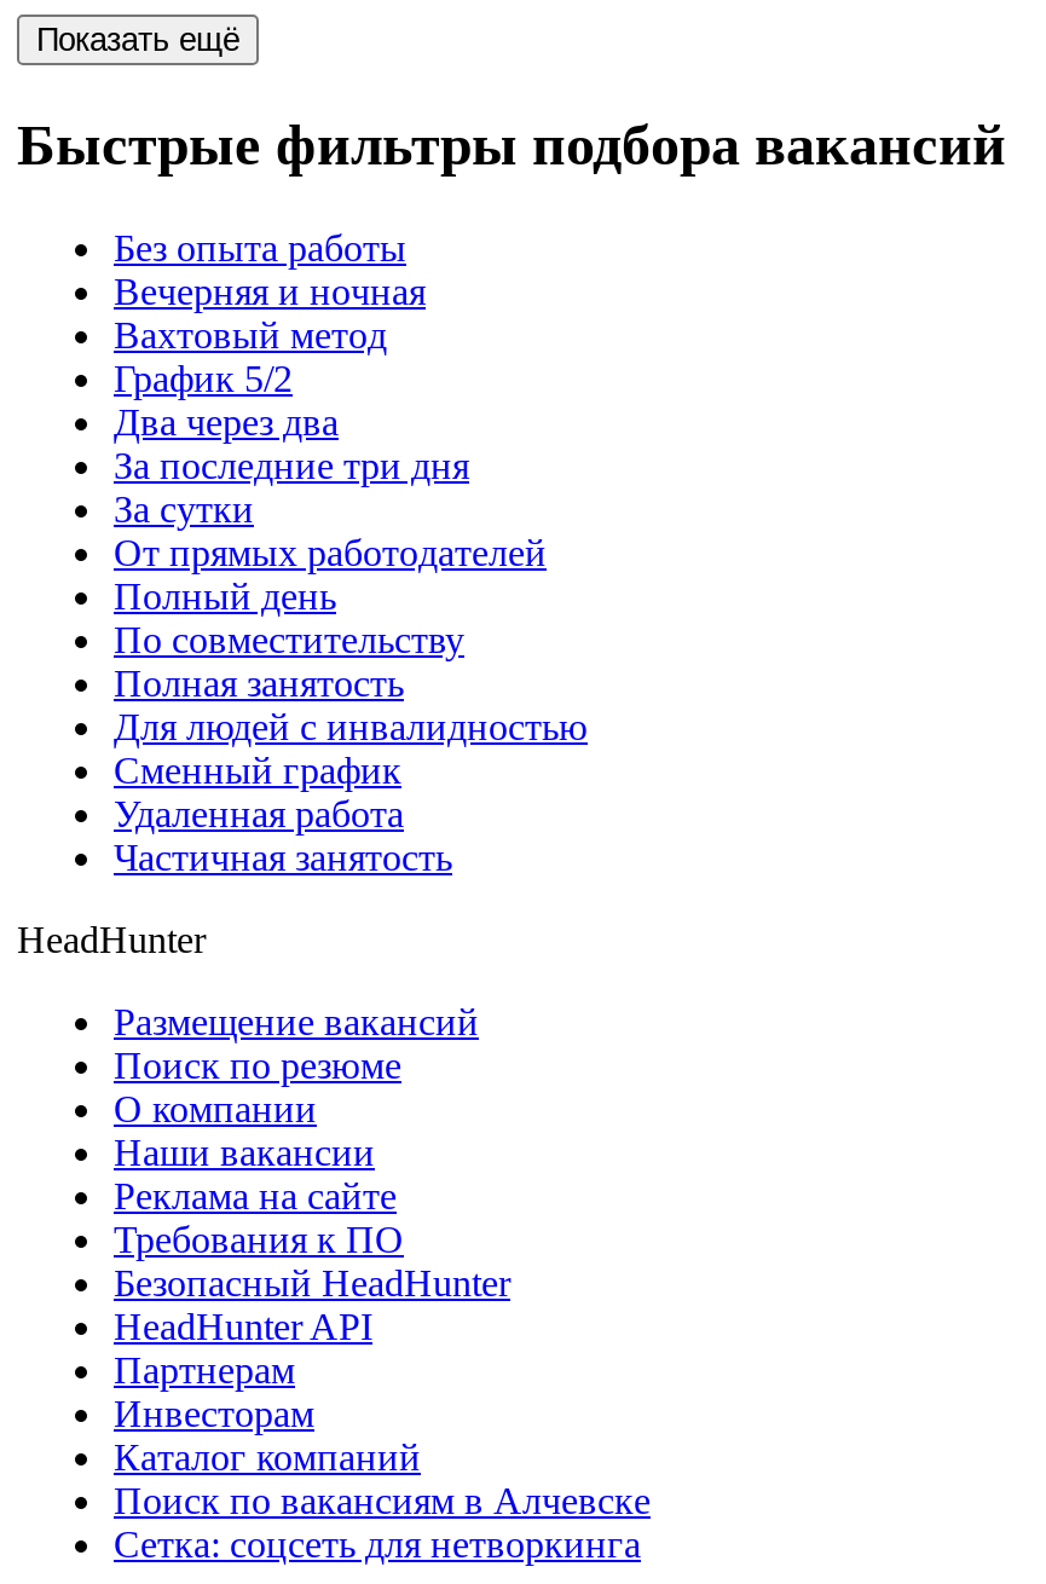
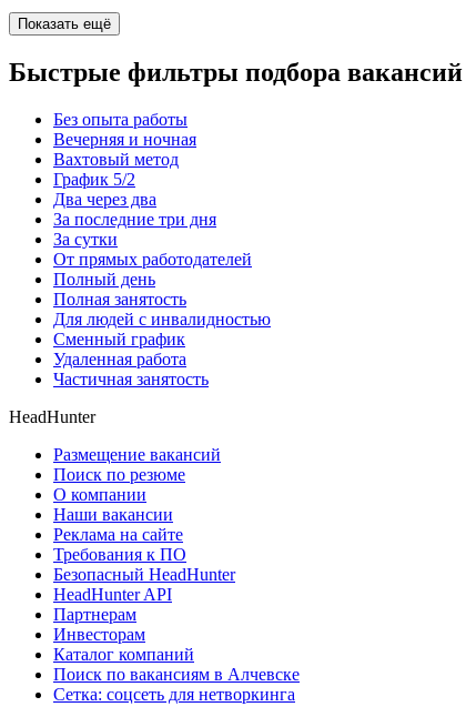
- По совместительству
